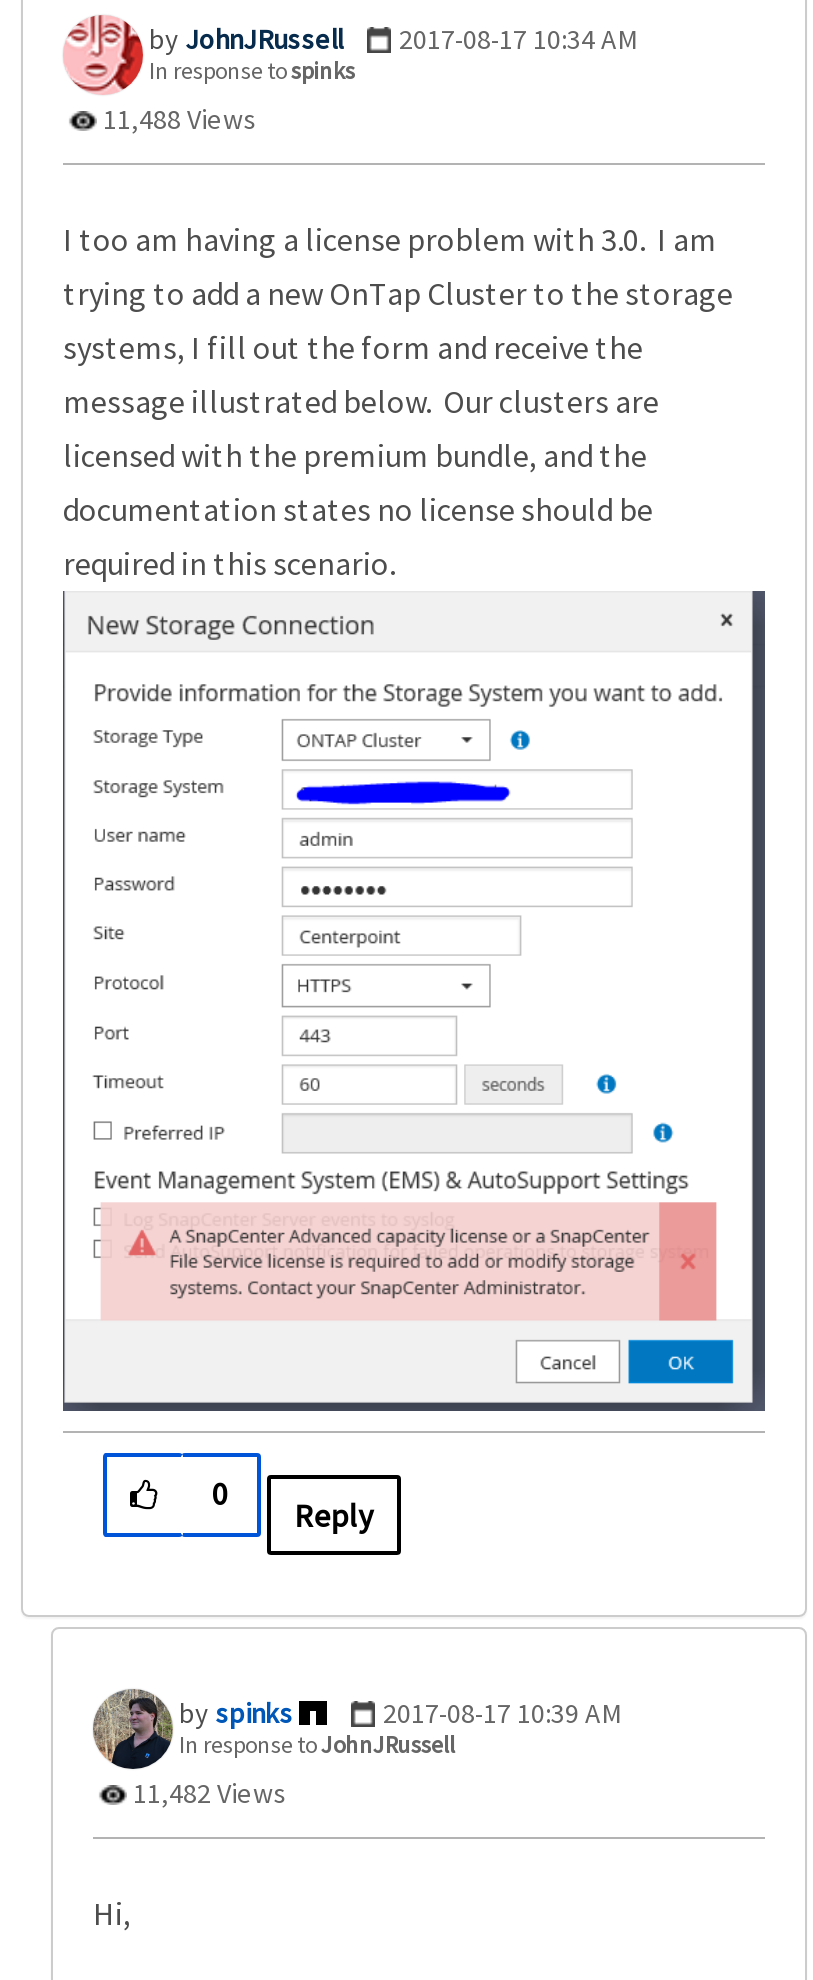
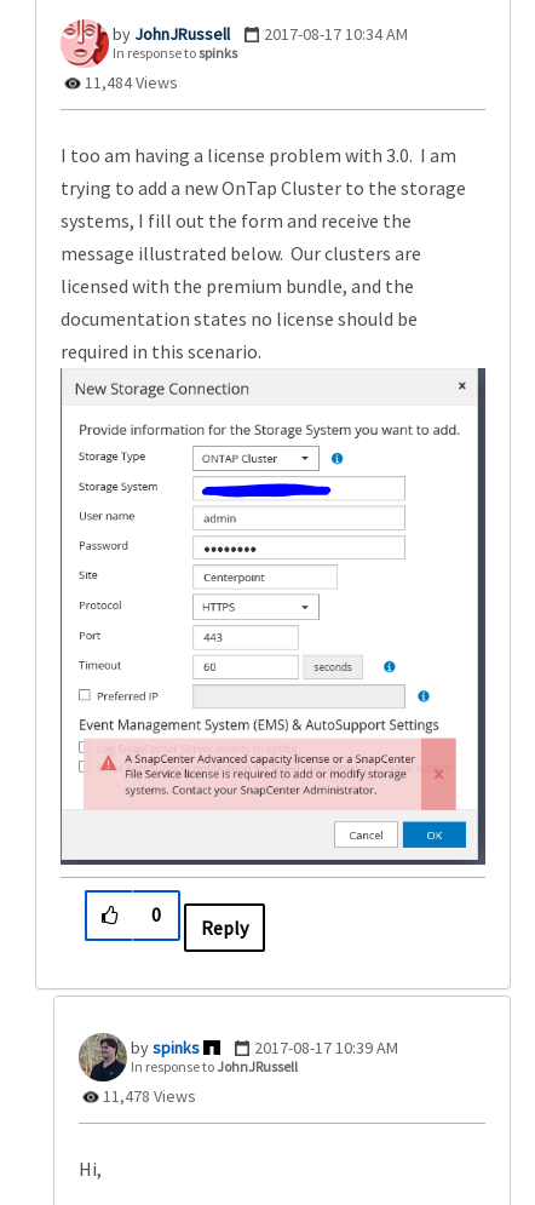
- 11,488 Views
+ 11,484 Views

- 11,482 Views
+ 11,478 Views
